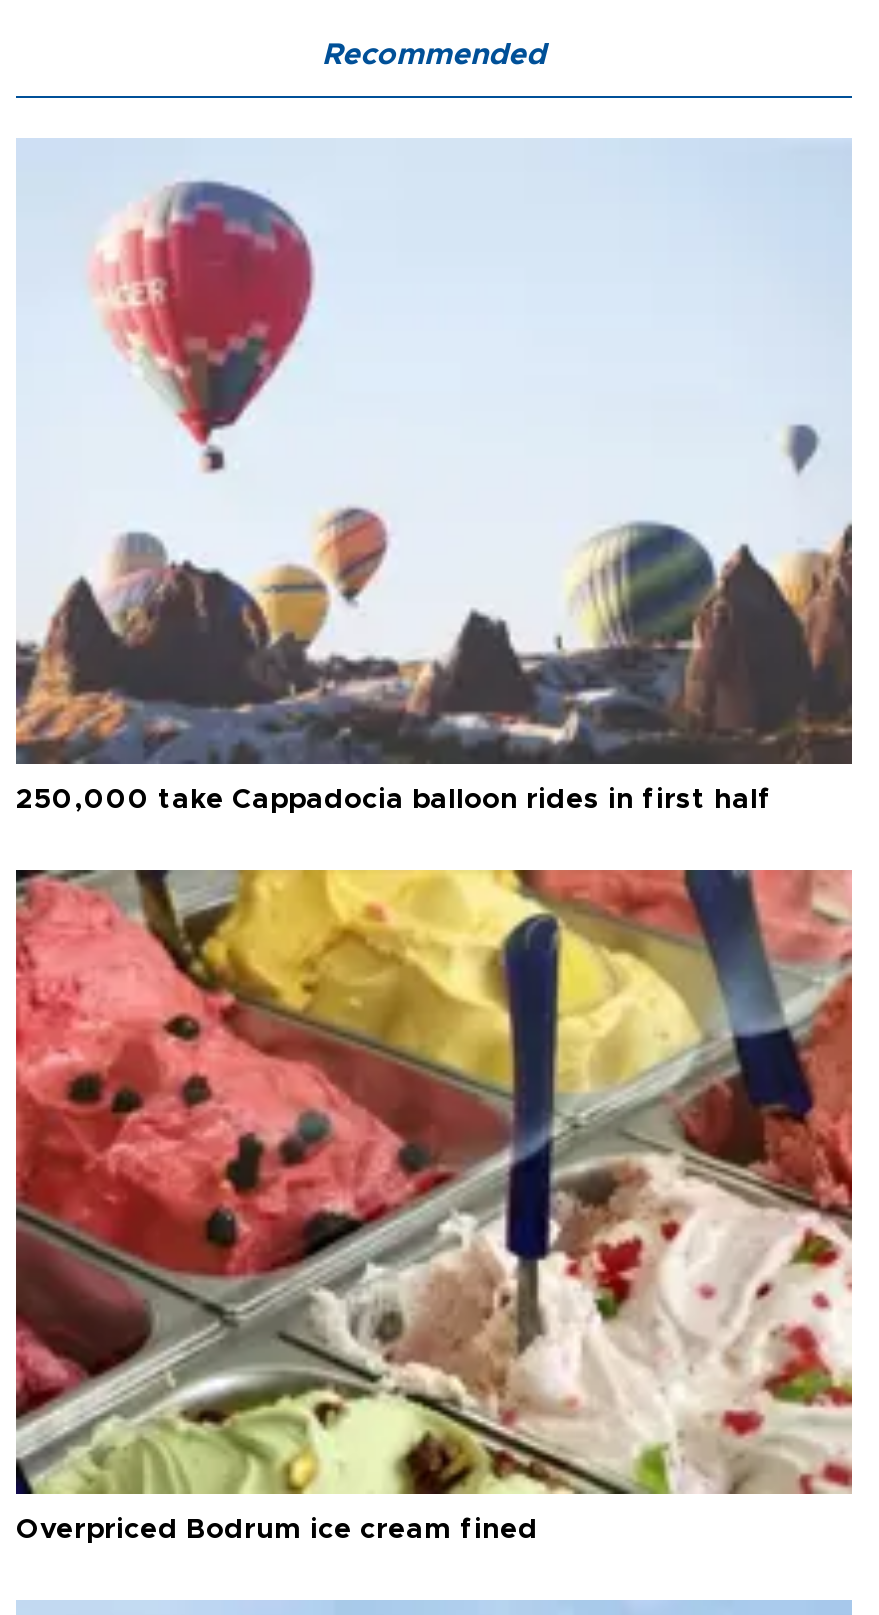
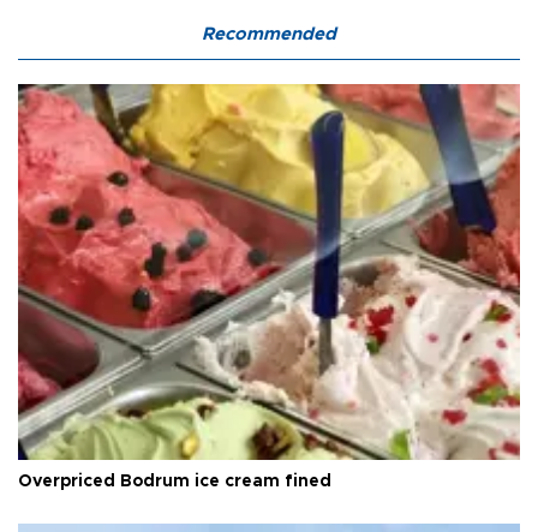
- [image]
- 250,000 take Cappadocia balloon rides in first half
